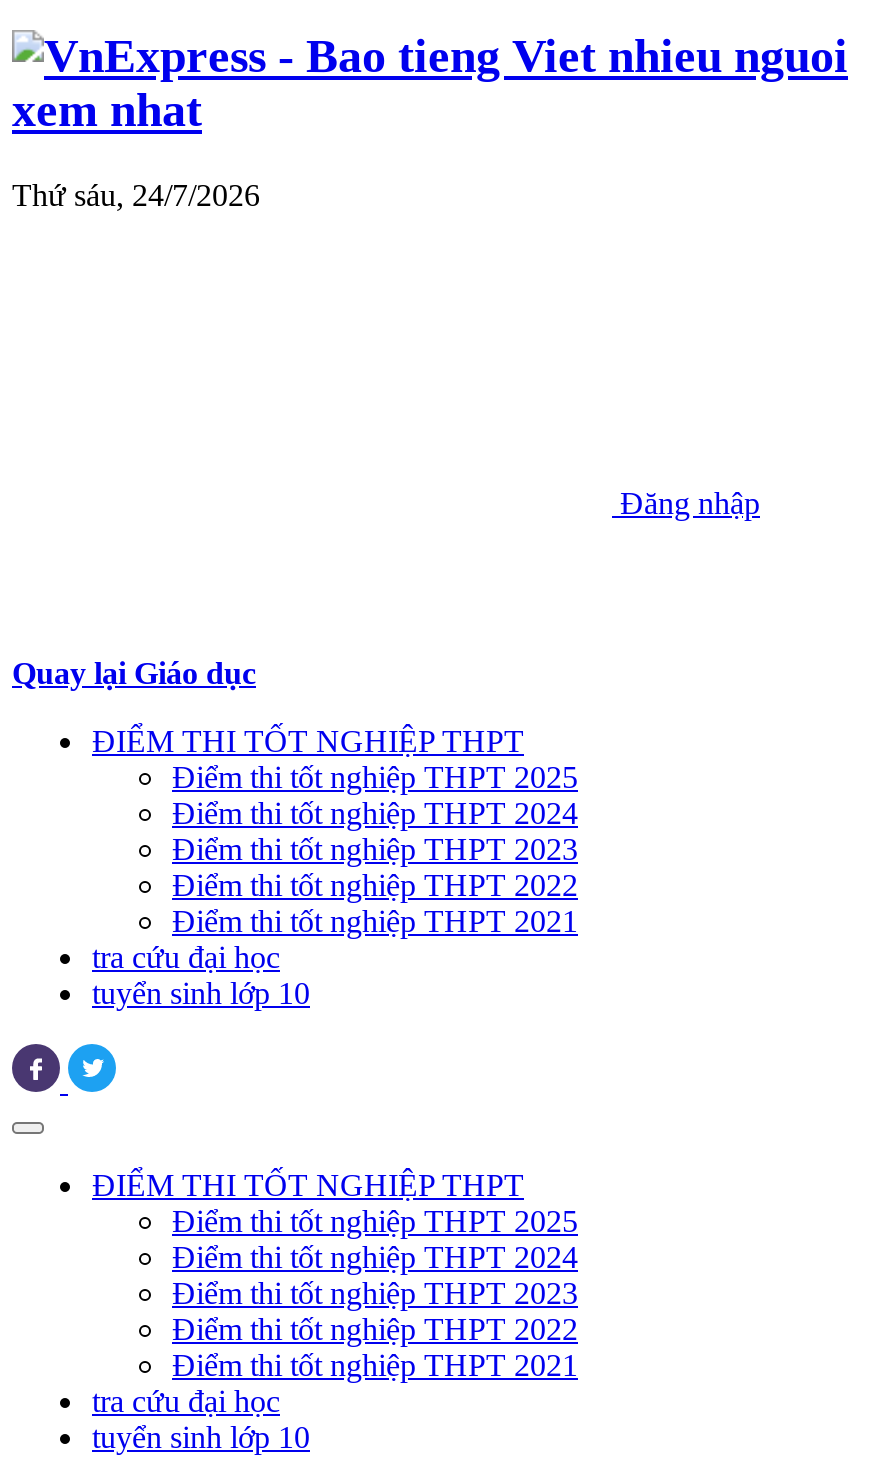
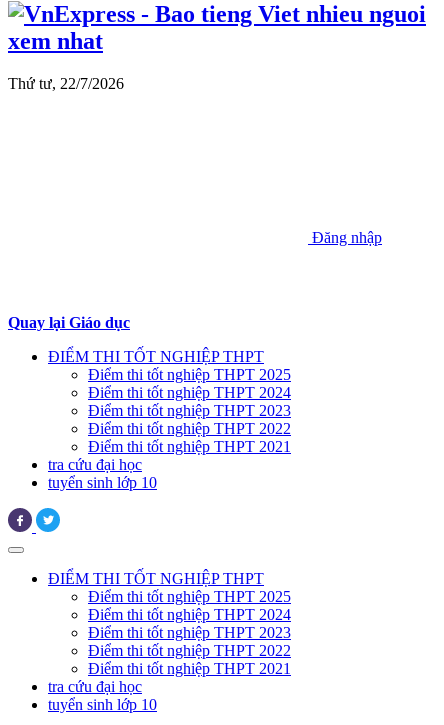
- Thứ sáu, 24/7/2026
+ Thứ tư, 22/7/2026
